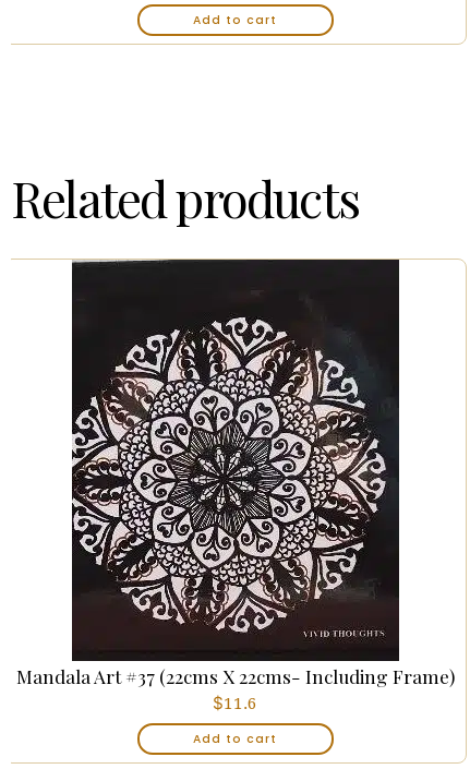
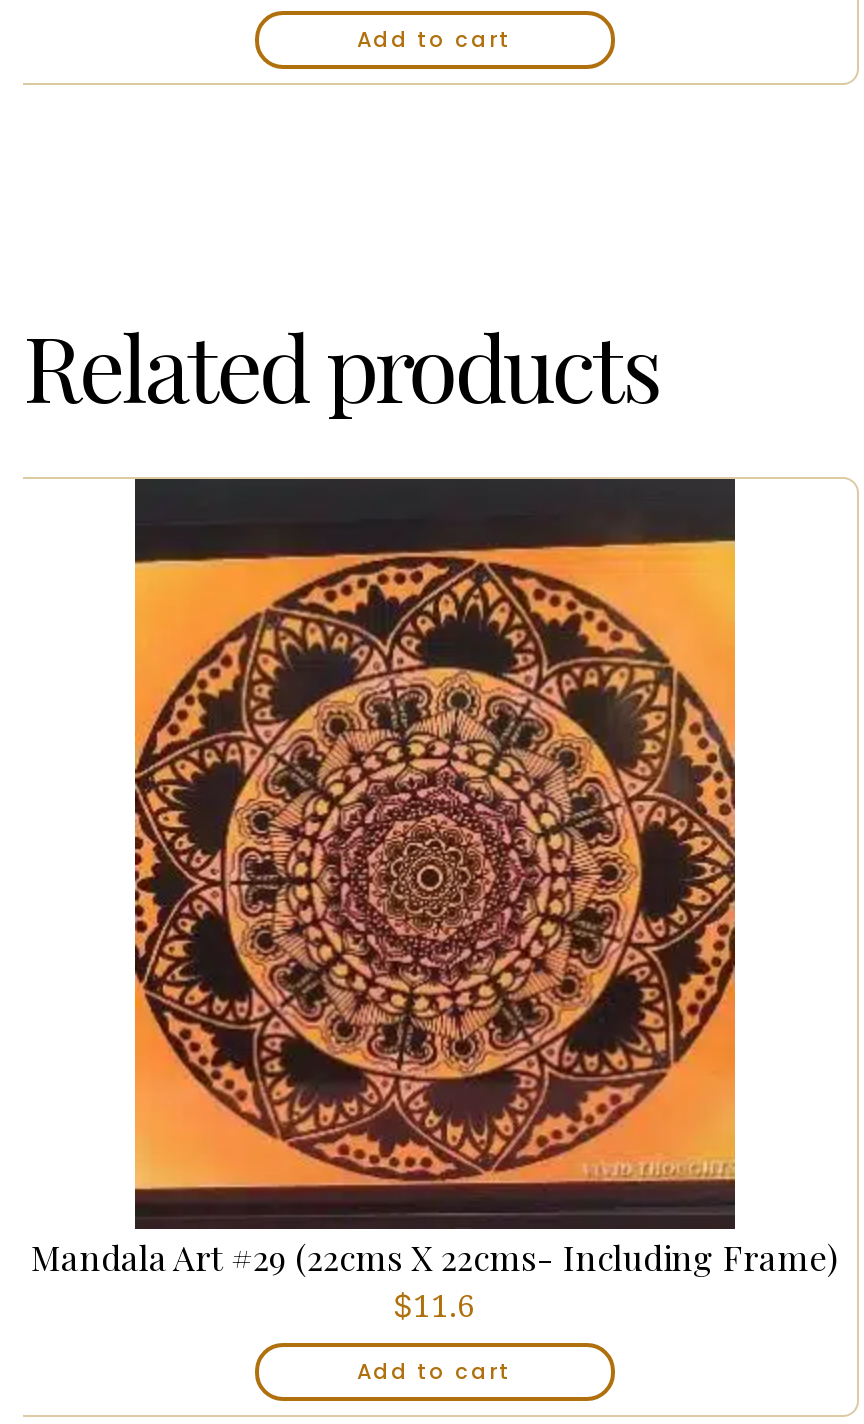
- [image]
- Mandala Art #37 (22cms X 22cms- Including Frame)
+ [image]
+ Mandala Art #29 (22cms X 22cms- Including Frame)
